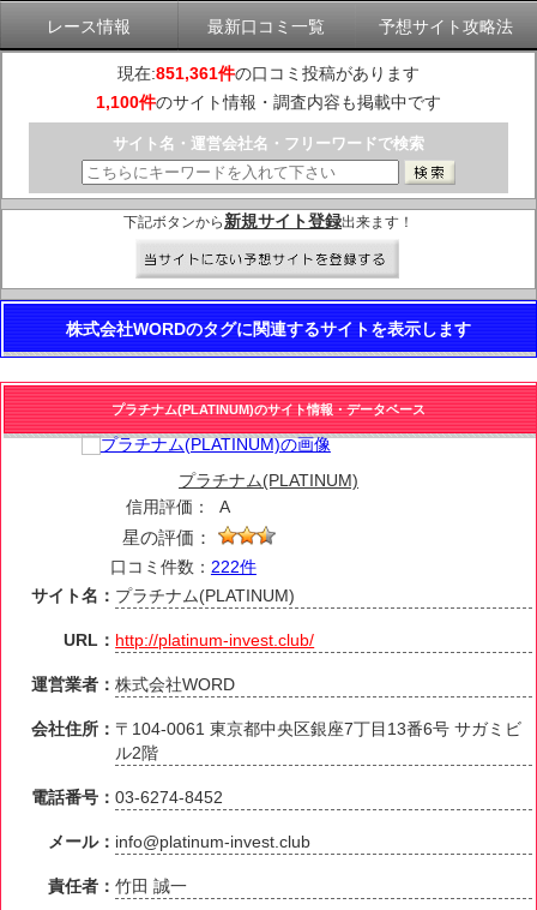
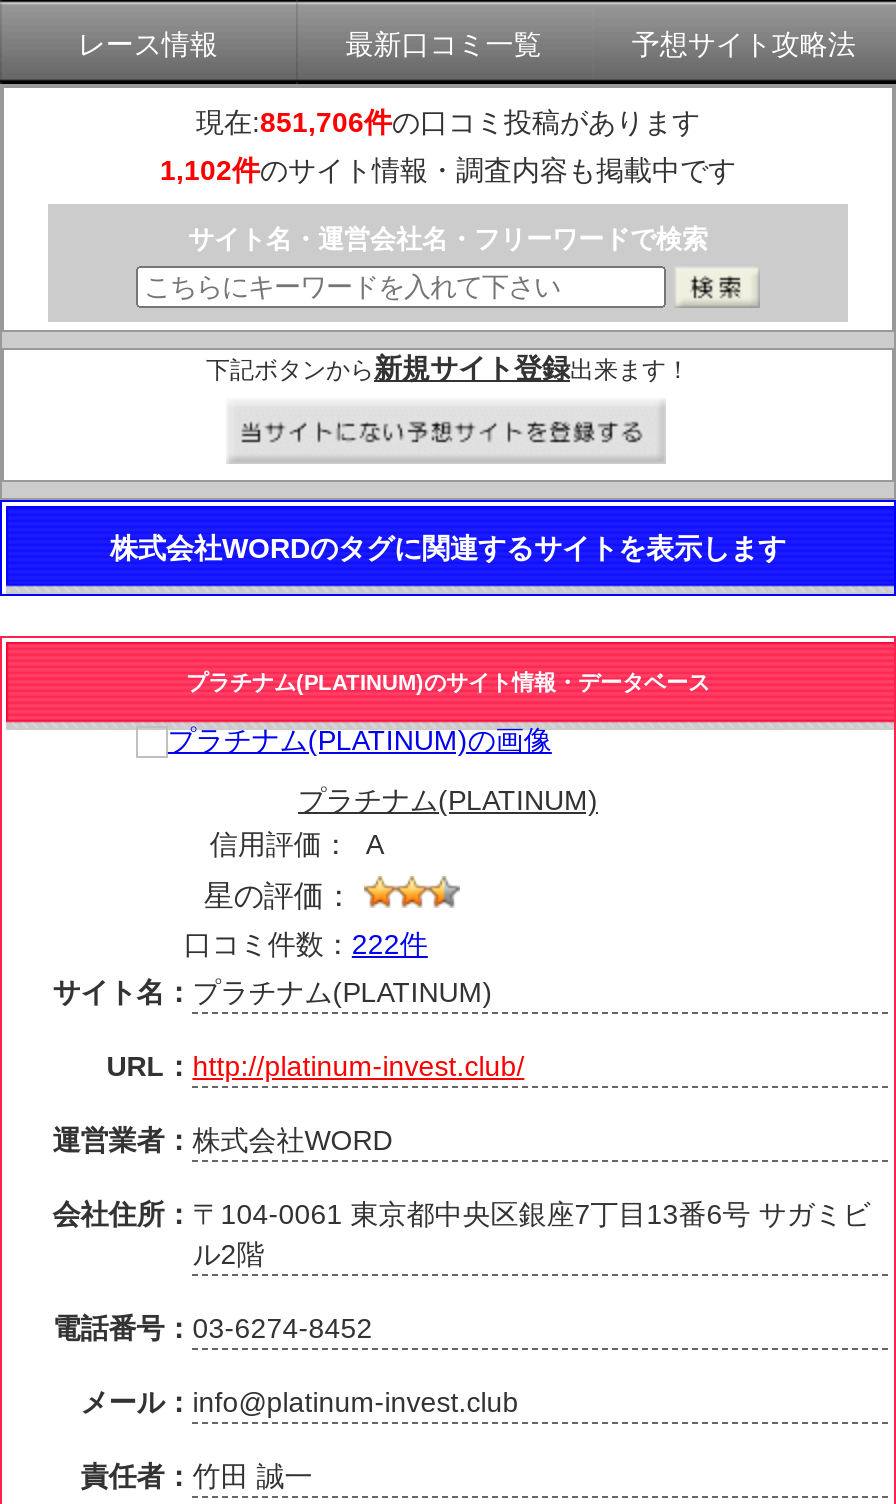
- 現在:851,361件の口コミ投稿があります
+ 現在:851,706件の口コミ投稿があります

- 1,100件のサイト情報・調査内容も掲載中です
+ 1,102件のサイト情報・調査内容も掲載中です
